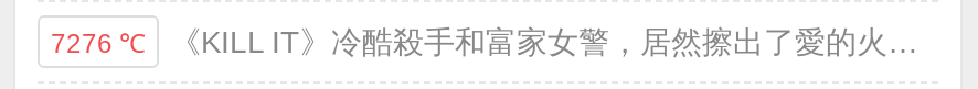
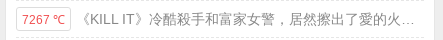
- 7276 ℃ 《KILL IT》冷酷殺手和富家女警，居然擦出了愛的火花？
+ 7267 ℃ 《KILL IT》冷酷殺手和富家女警，居然擦出了愛的火花？
